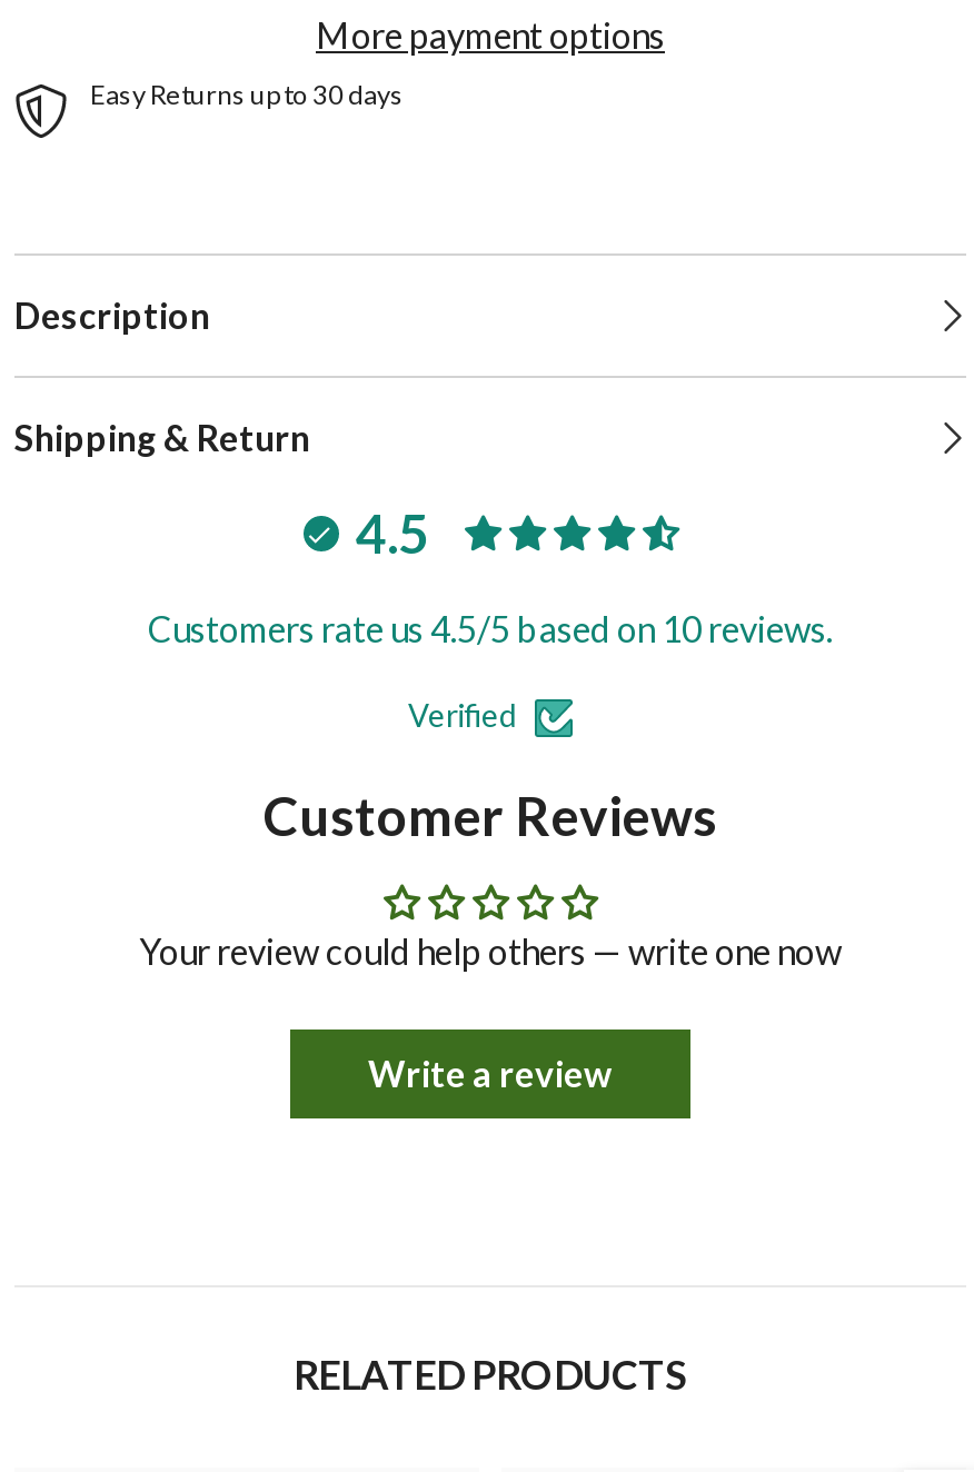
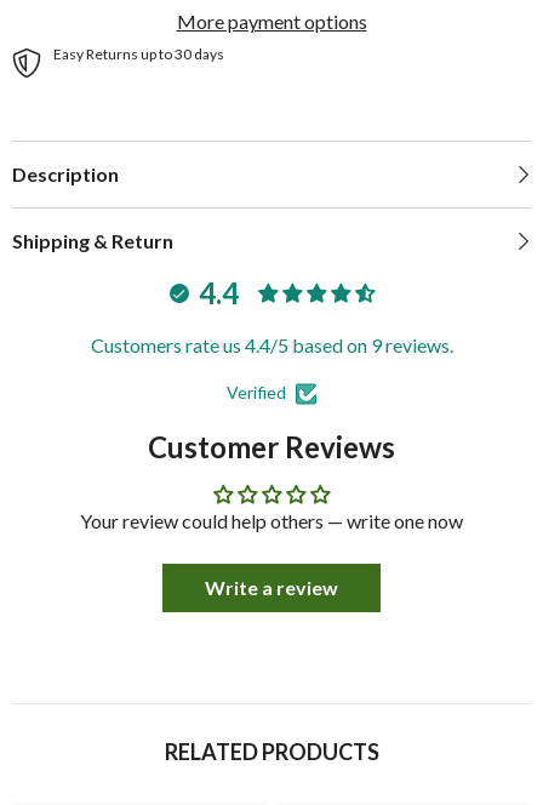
- 4.5
+ 4.4

- Customers rate us 4.5/5 based on 10 reviews.
+ Customers rate us 4.4/5 based on 9 reviews.
